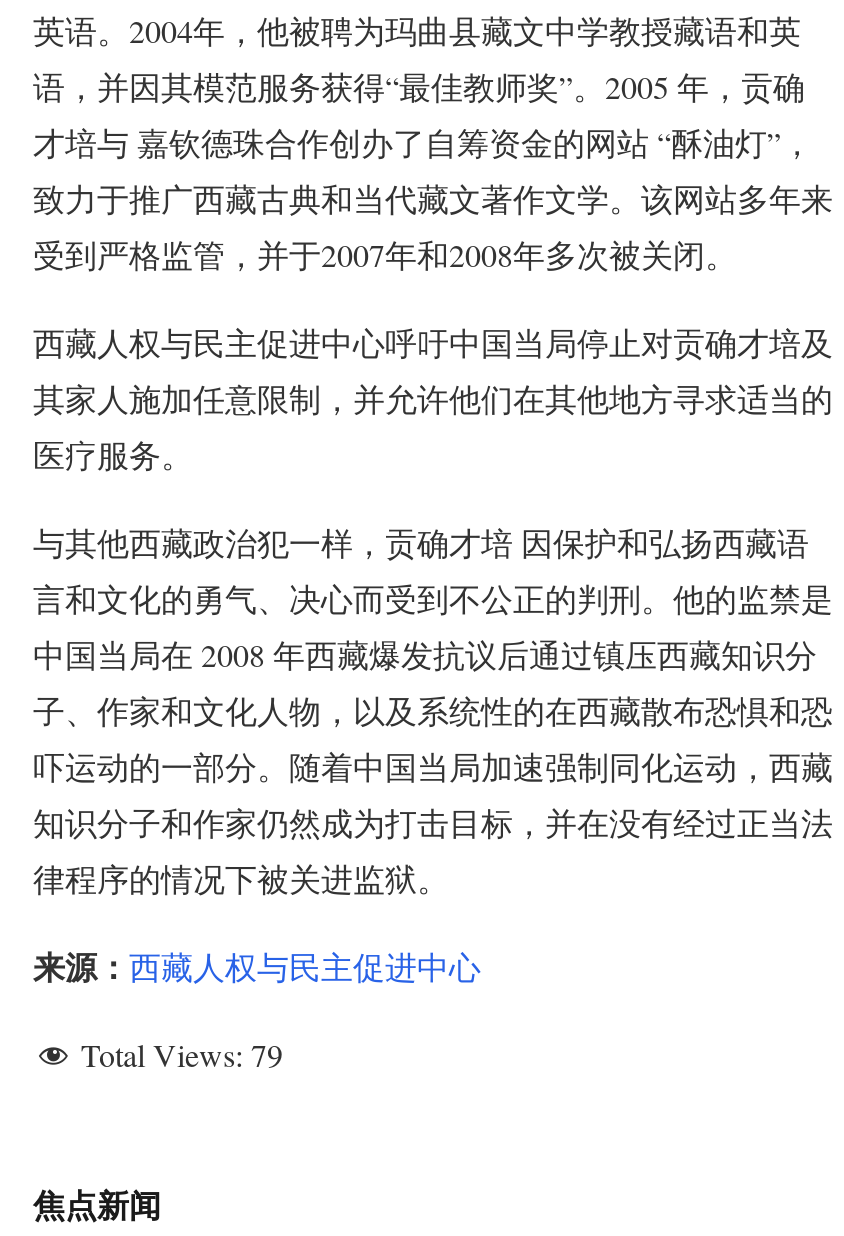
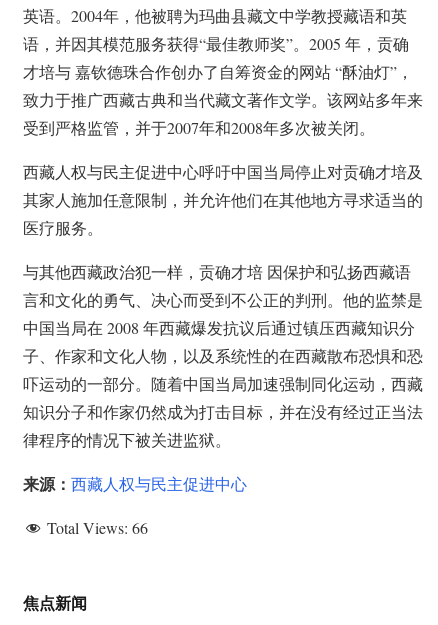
- Total Views: 79
+ Total Views: 66
